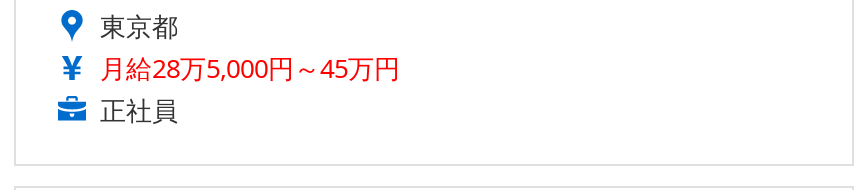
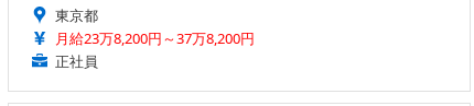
- 月給28万5,000円～45万円
+ 月給23万8,200円～37万8,200円
